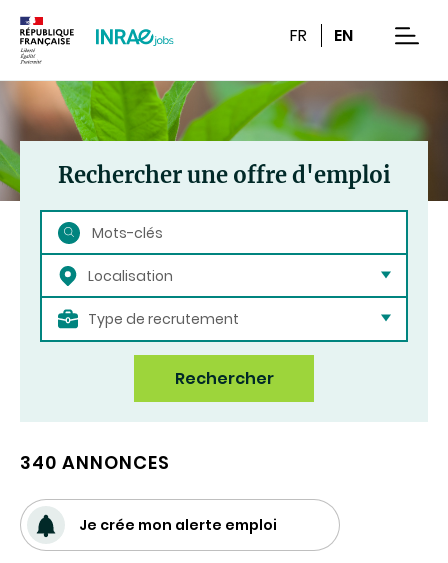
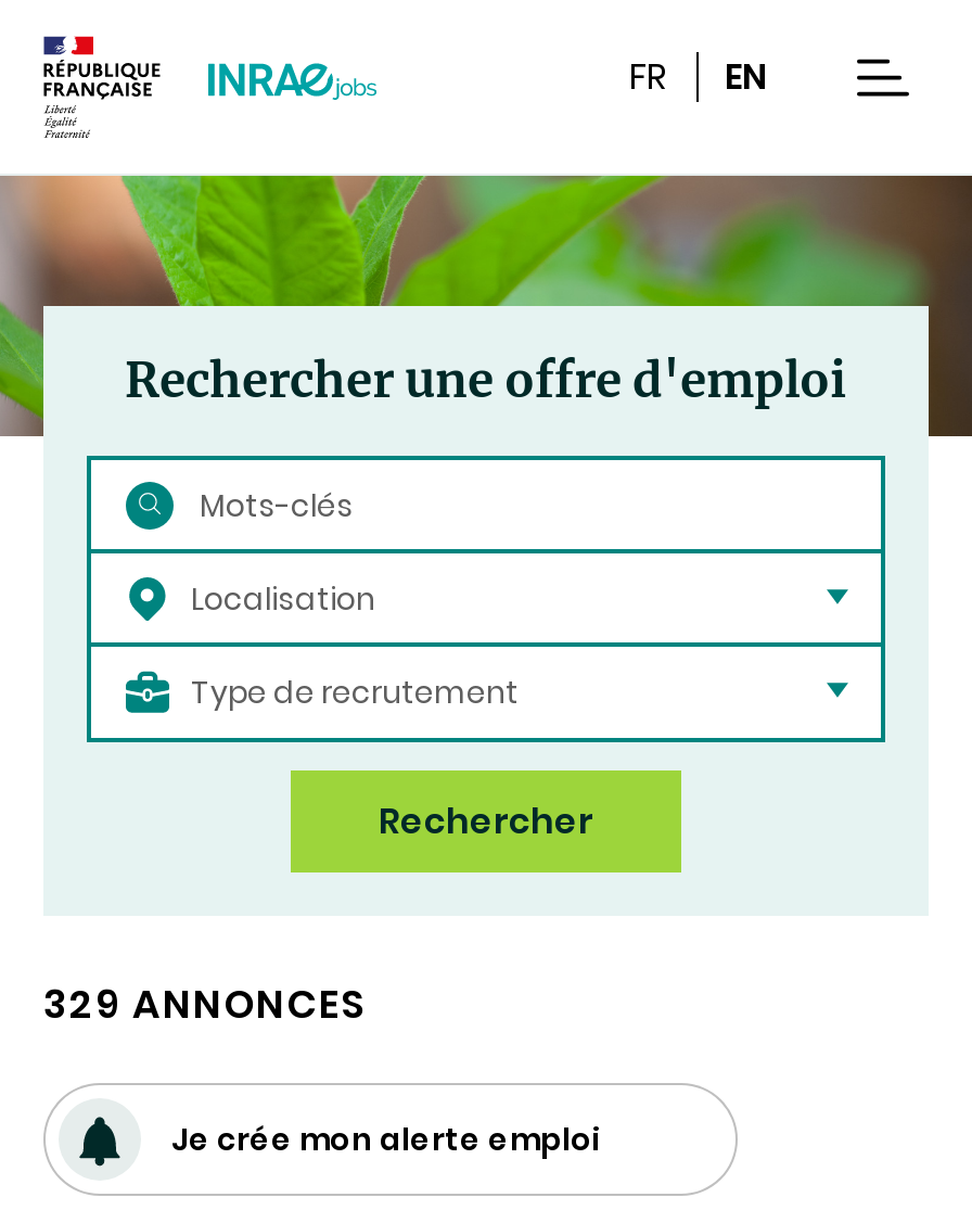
- 340 ANNONCES
+ 329 ANNONCES
